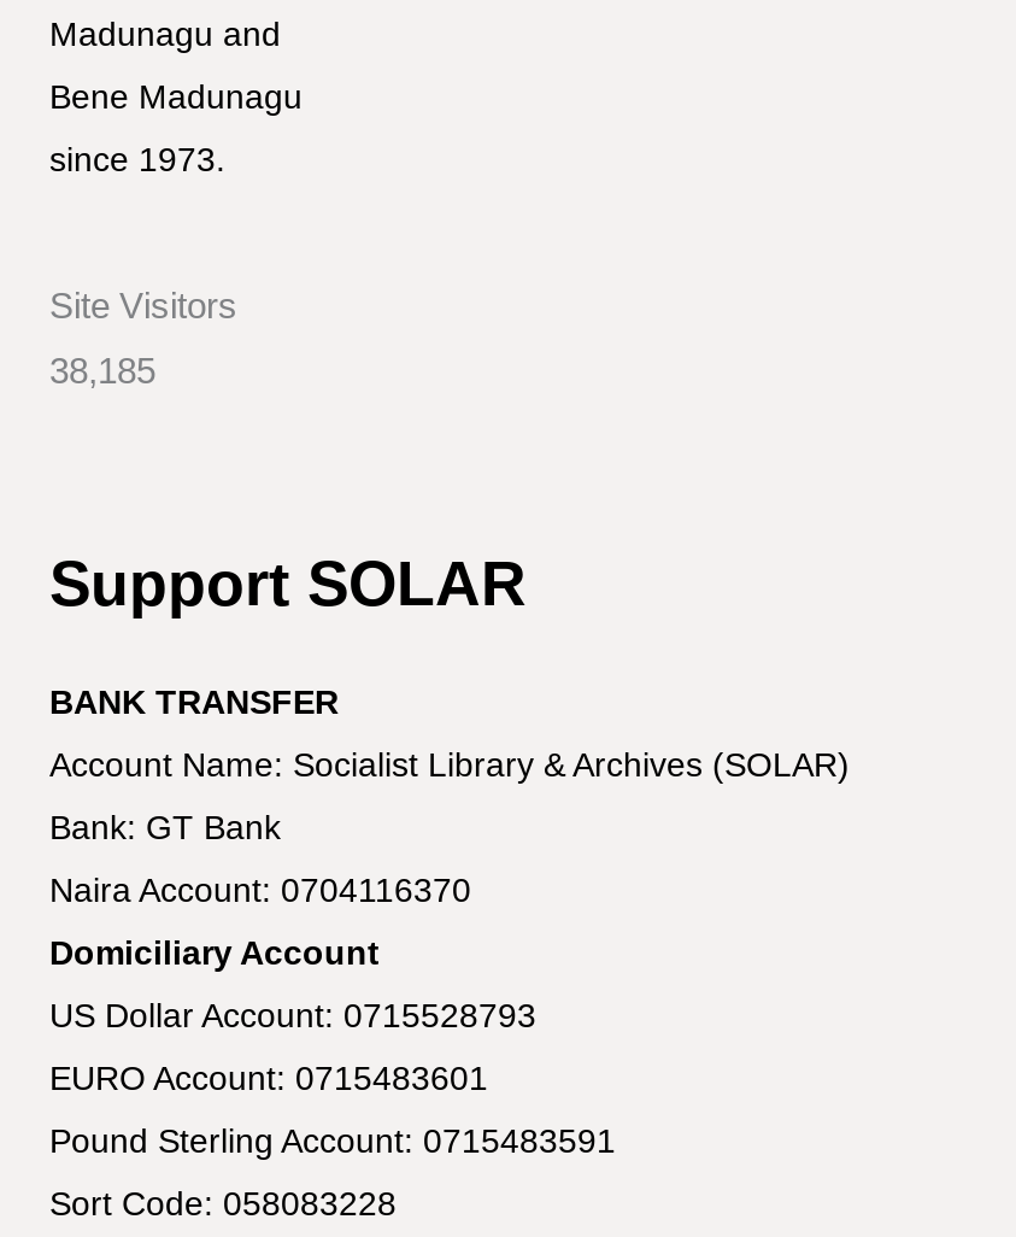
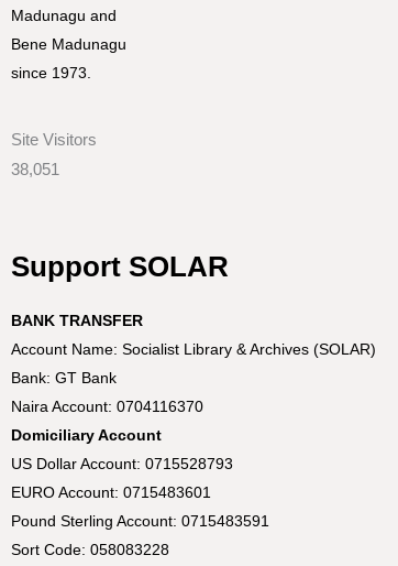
- 38,185
+ 38,051
